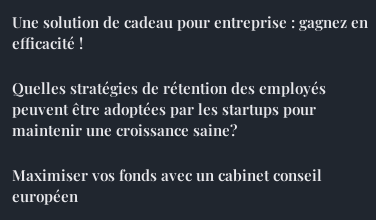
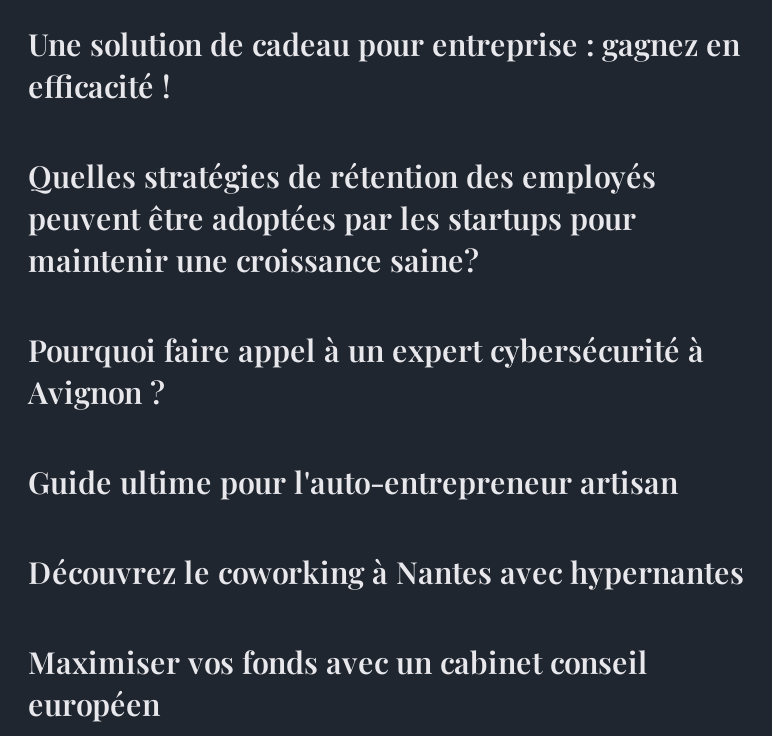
+ Pourquoi faire appel à un expert cybersécurité à
+ Avignon ?
+ Guide ultime pour l'auto-entrepreneur artisan
+ Découvrez le coworking à Nantes avec hypernantes
